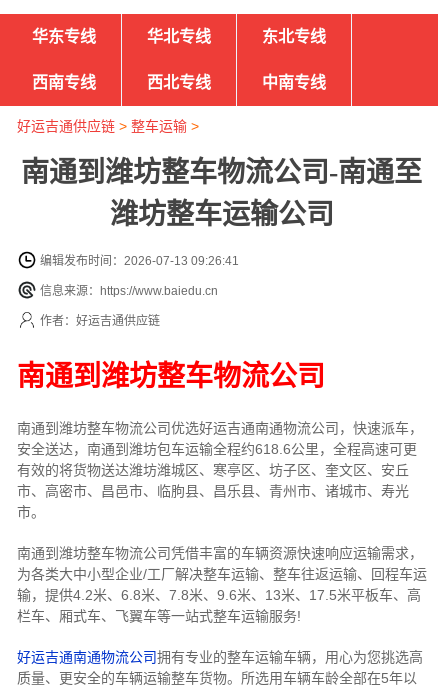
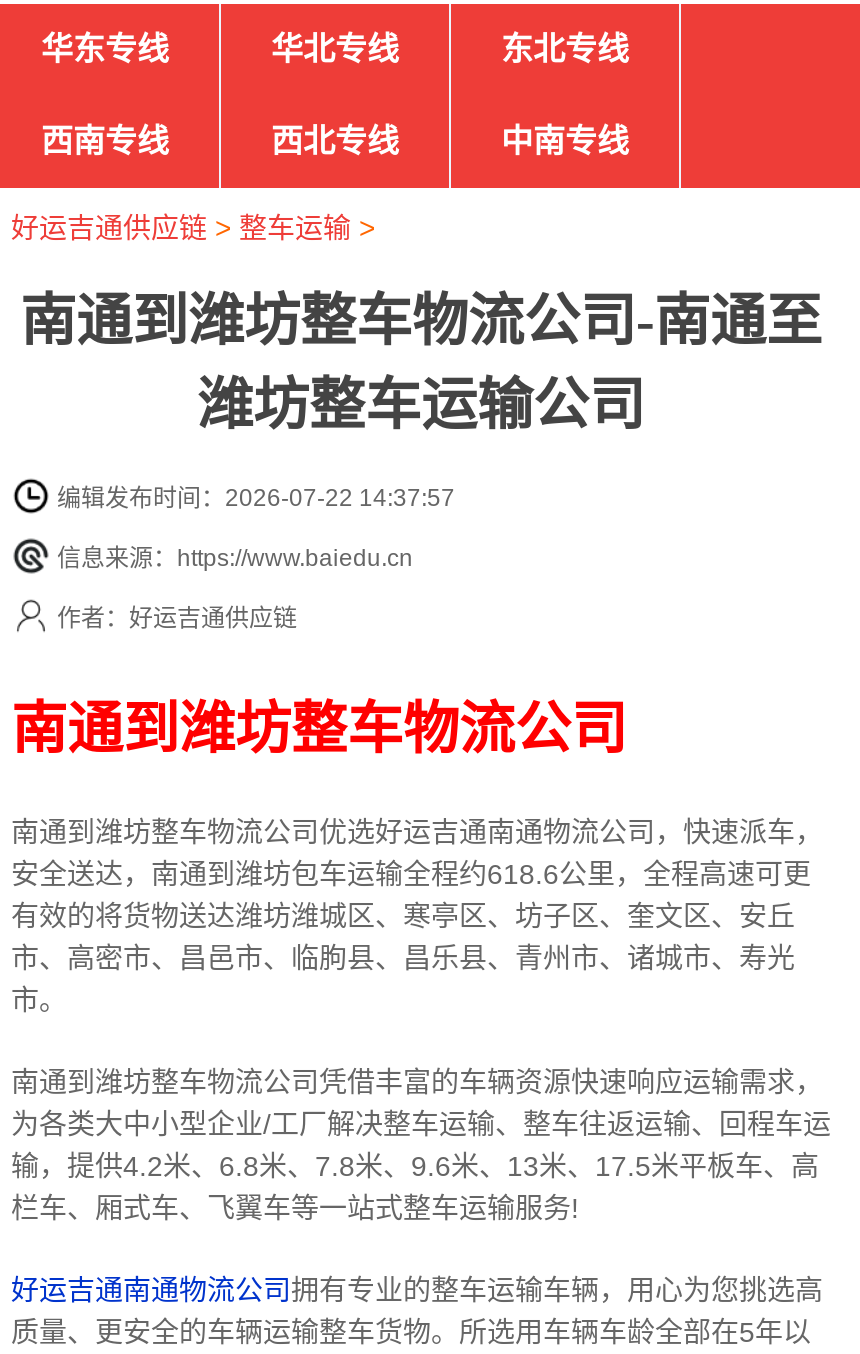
- 编辑发布时间：2026-07-13 09:26:41
+ 编辑发布时间：2026-07-22 14:37:57
